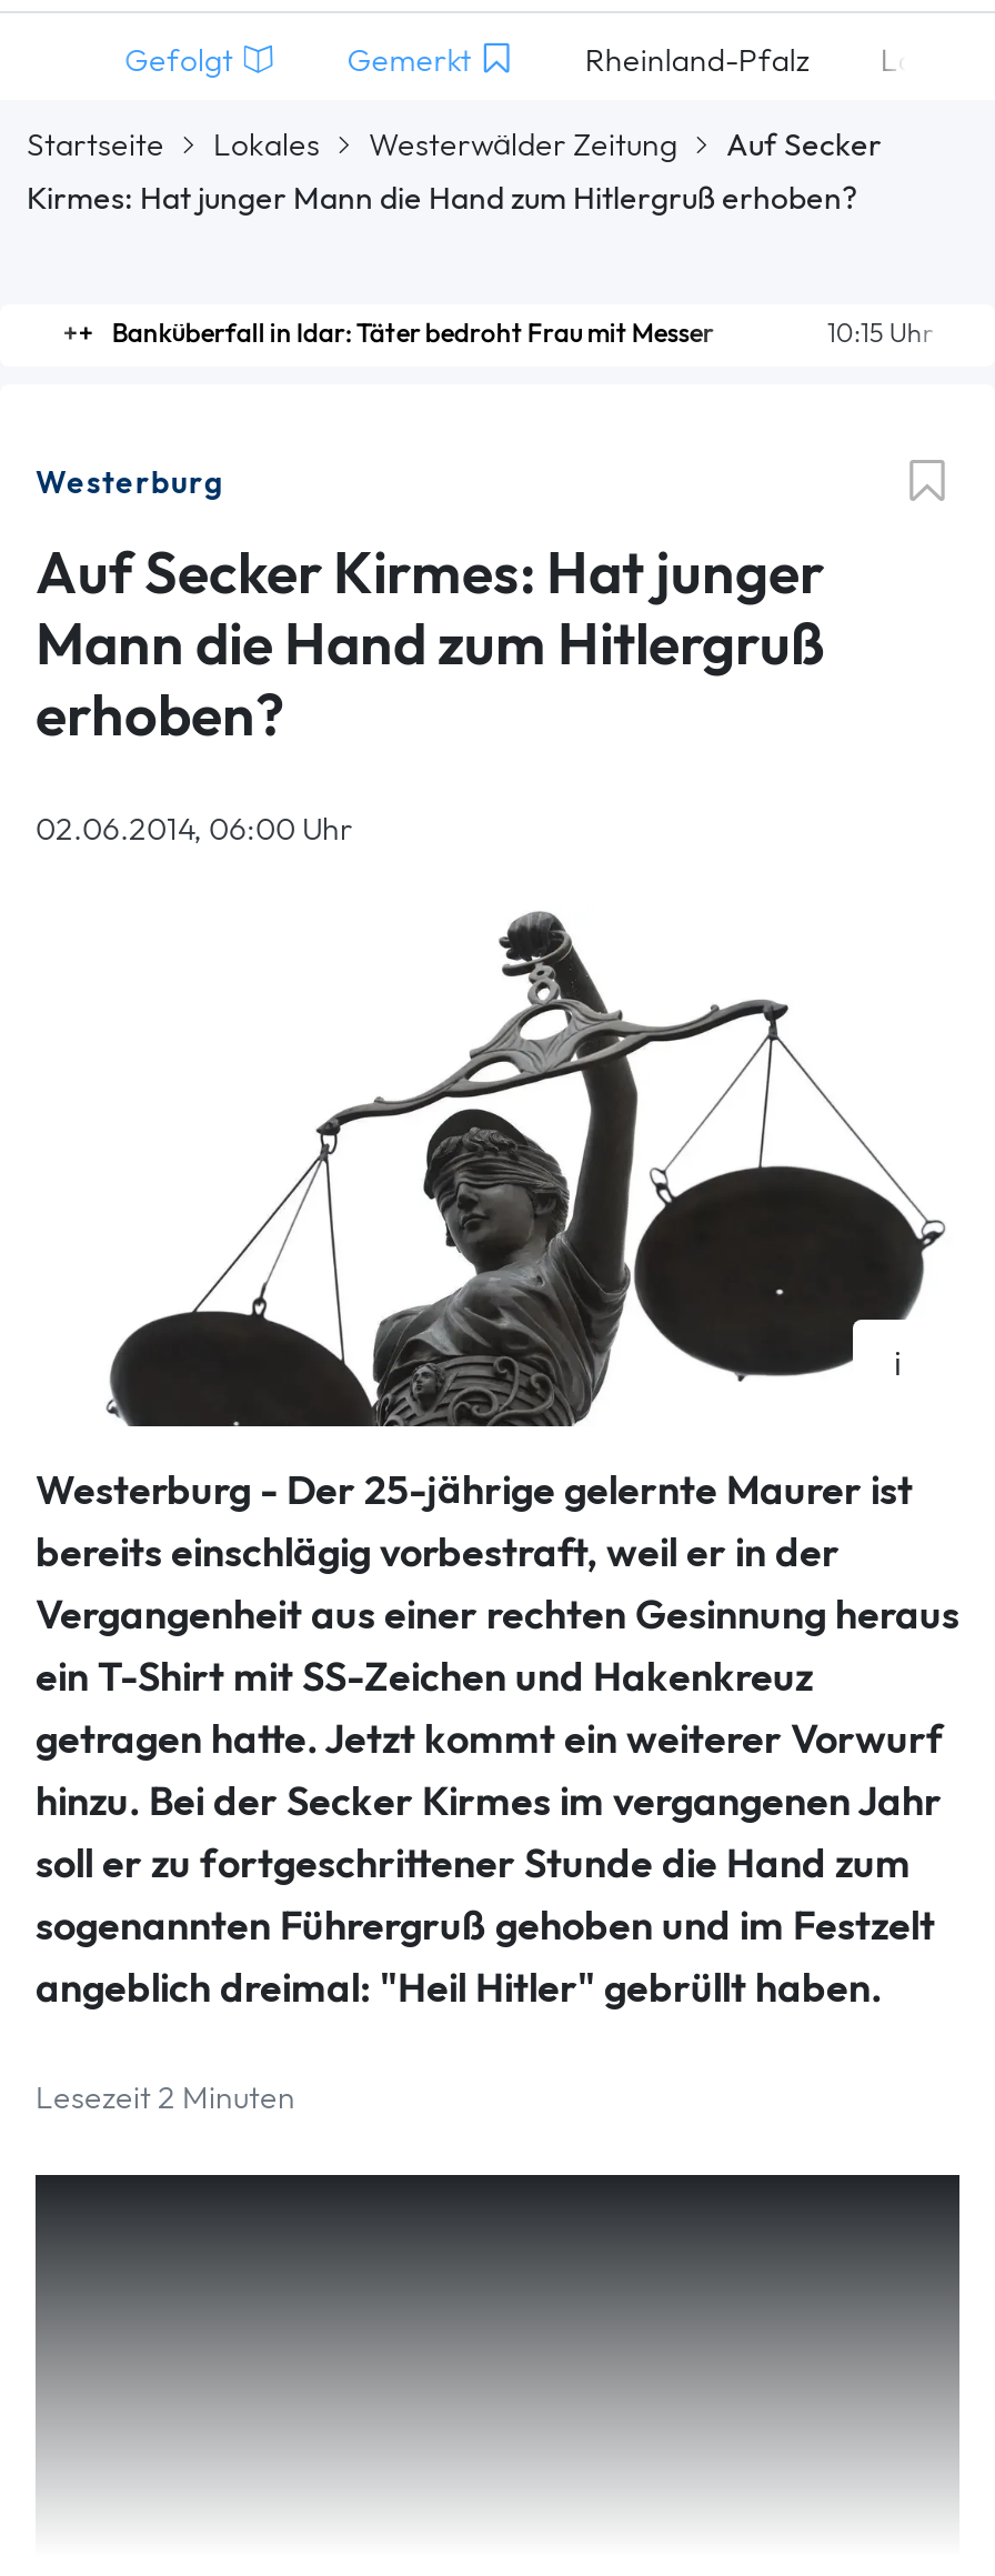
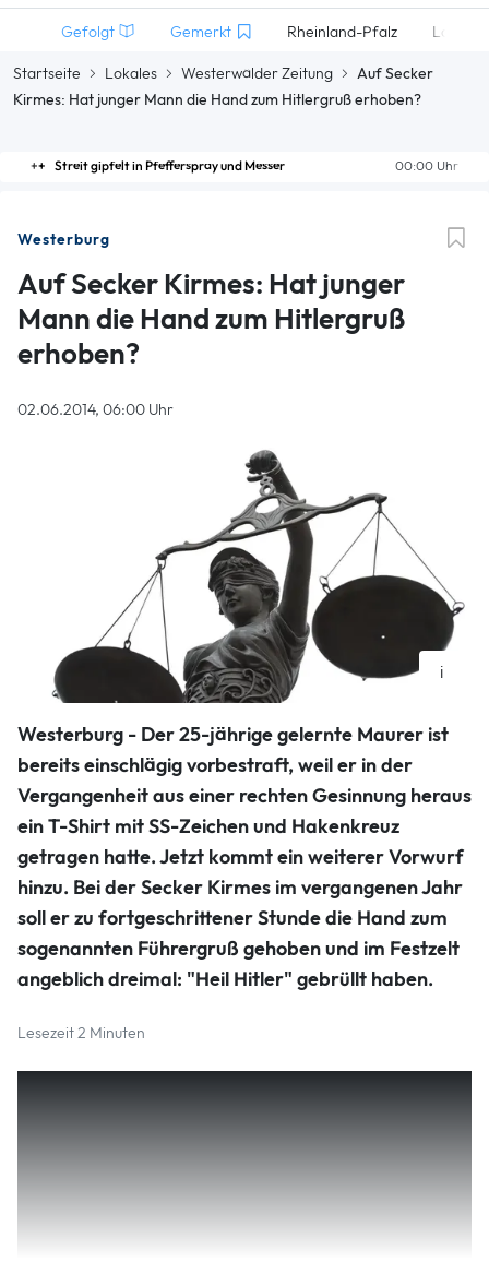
- 10:15 Uhr
- Banküberfall in Idar: Täter bedroht Frau mit Messer
+ 00:00 Uhr
+ Streit gipfelt in Pfefferspray und Messer
